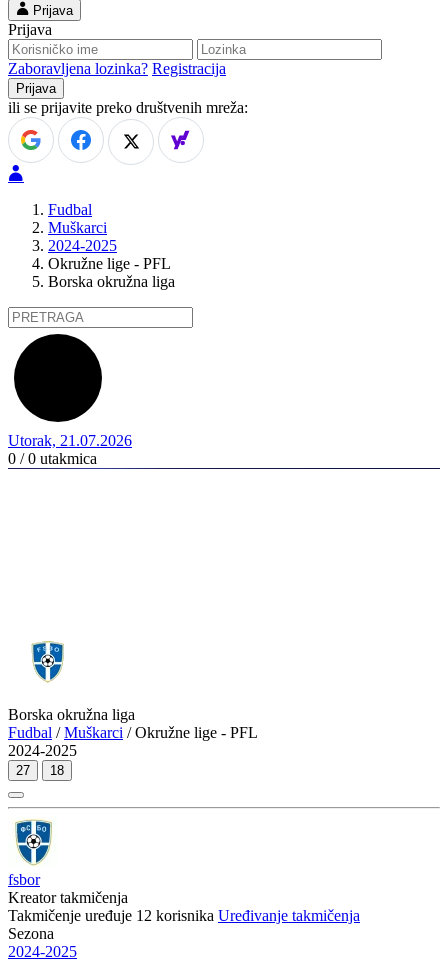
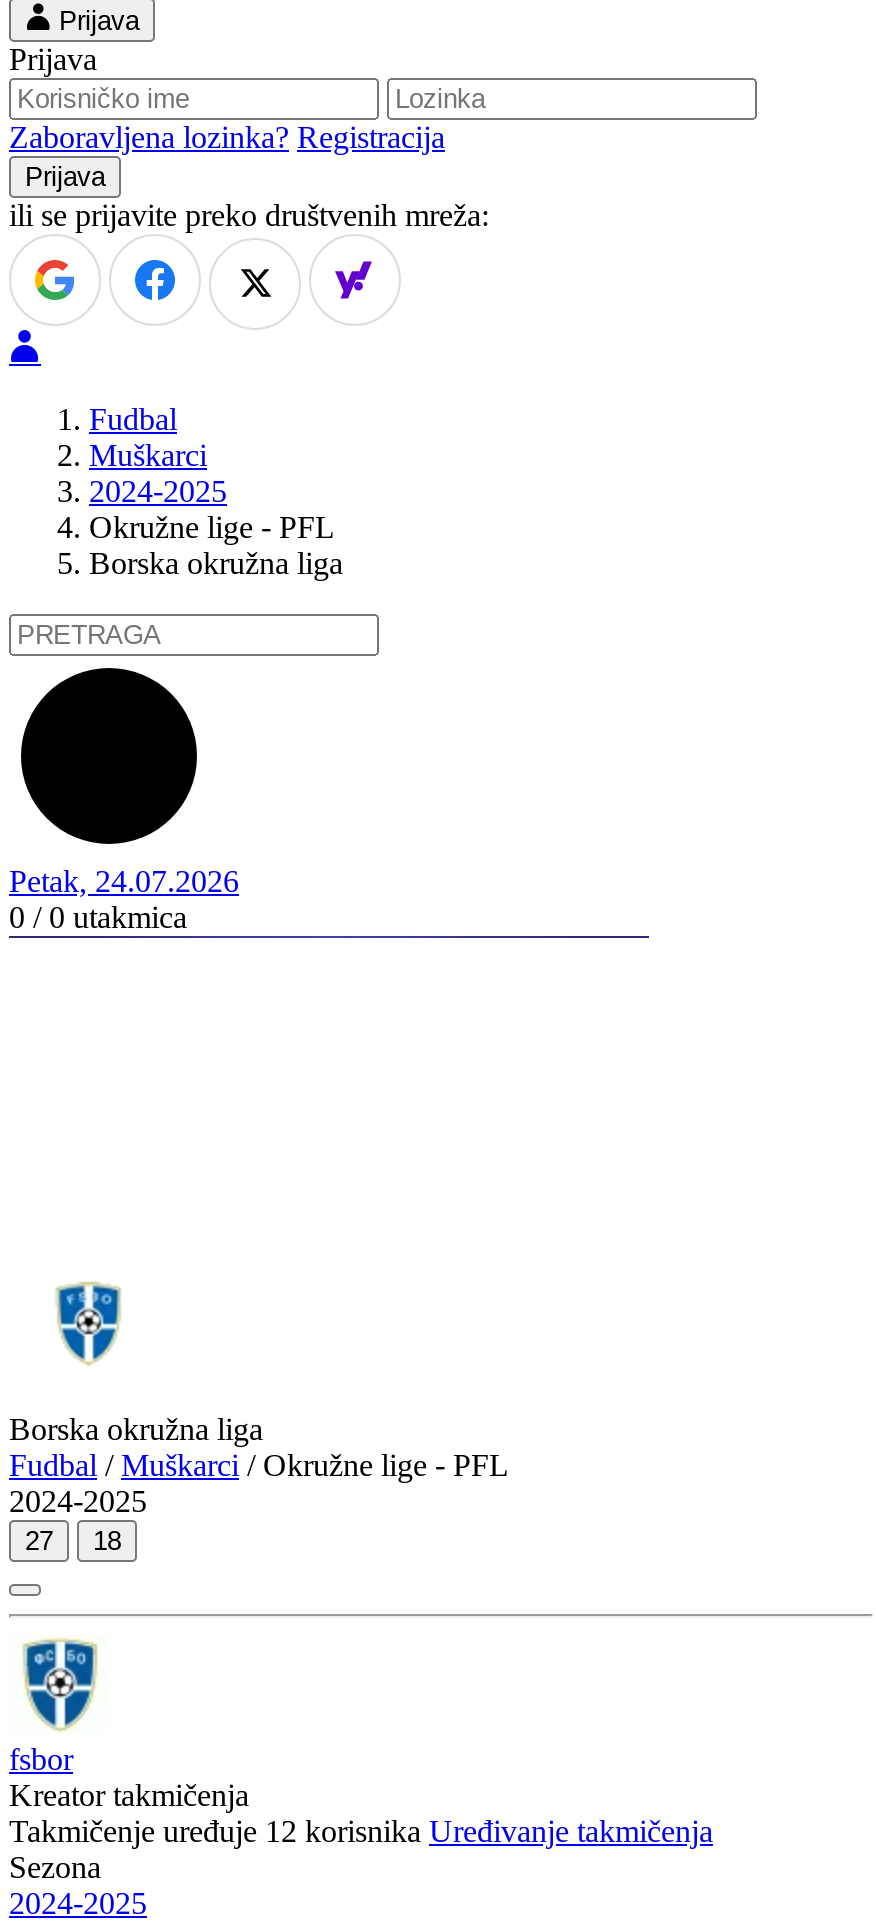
- Utorak, 21.07.2026
+ Petak, 24.07.2026
